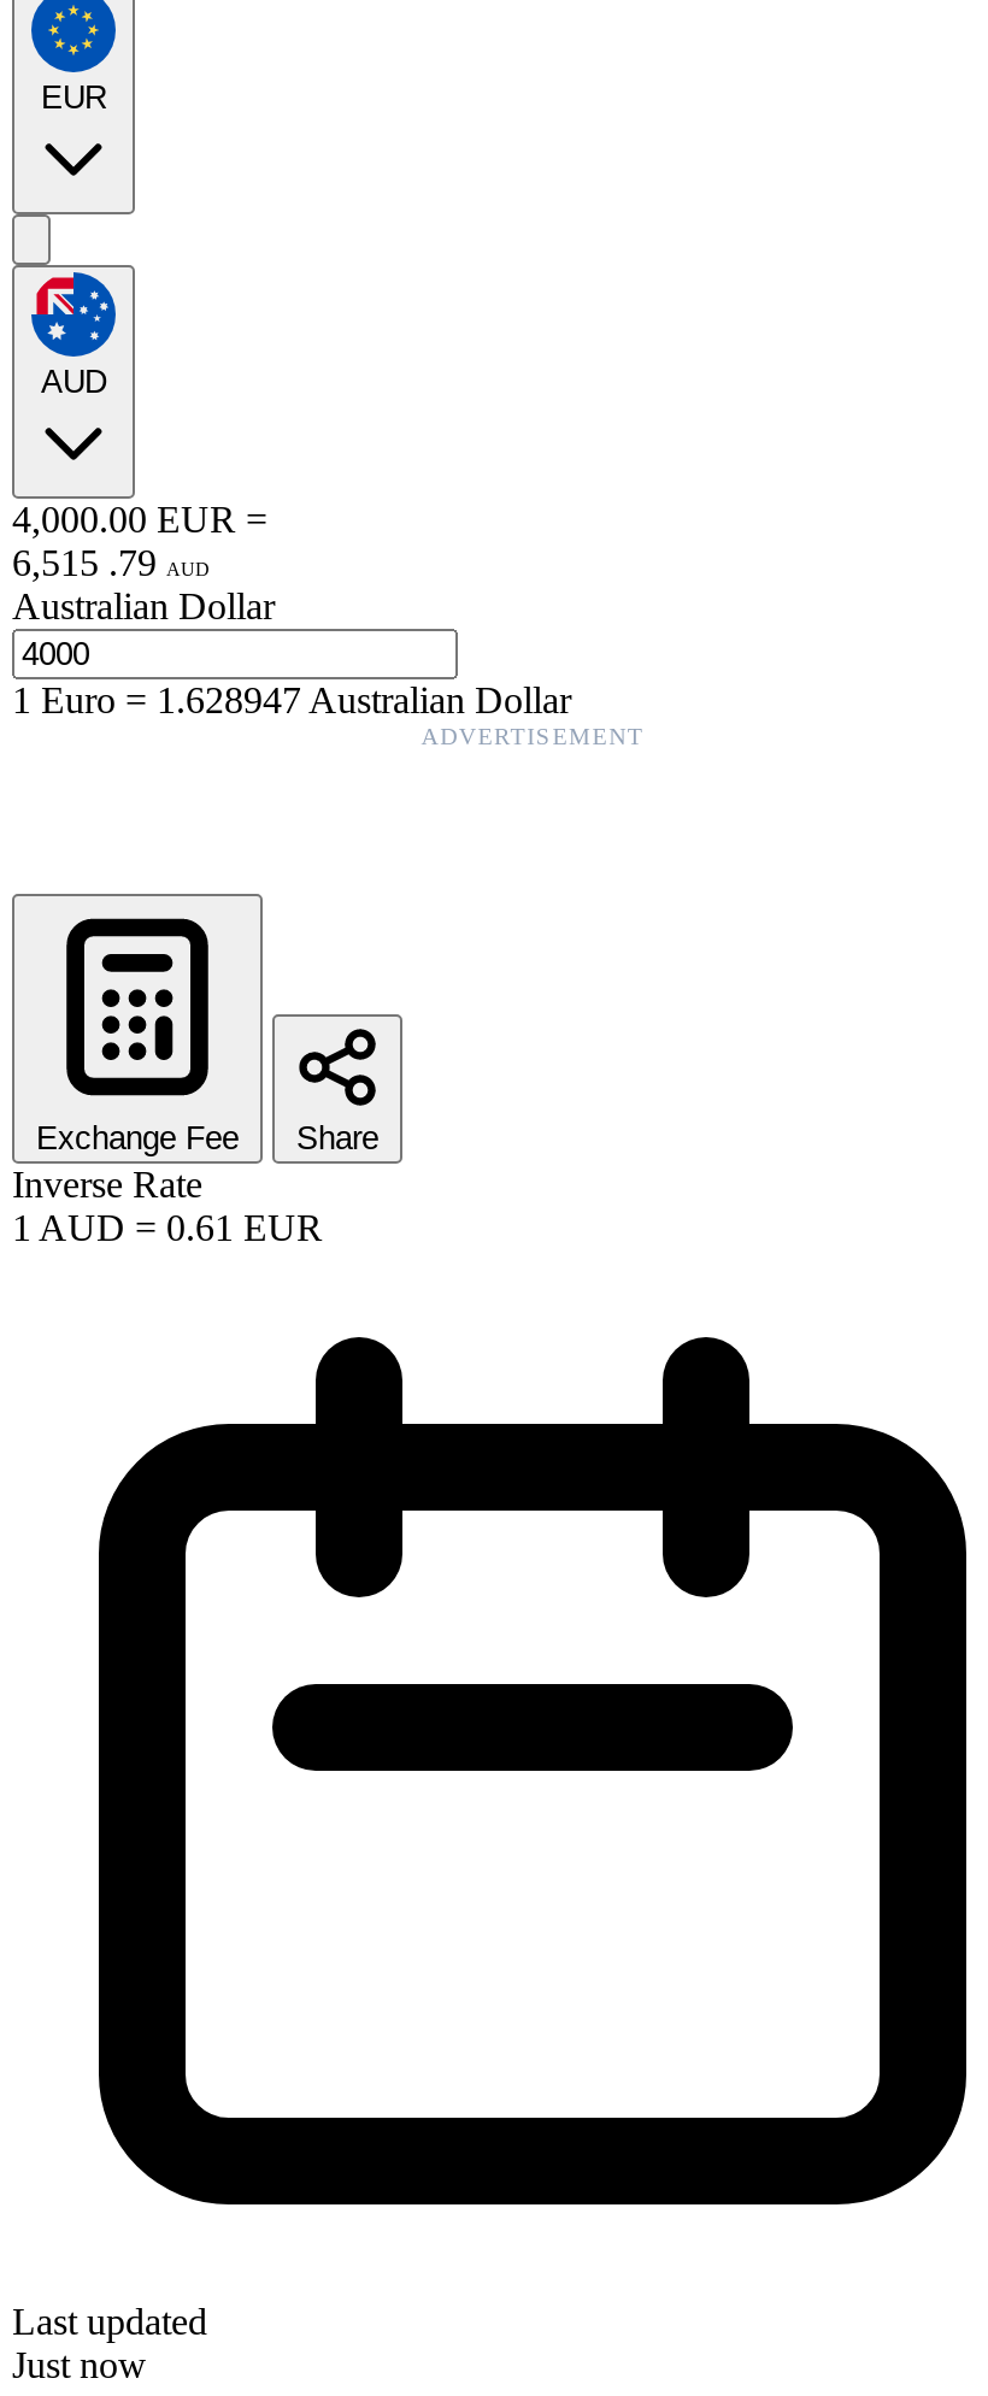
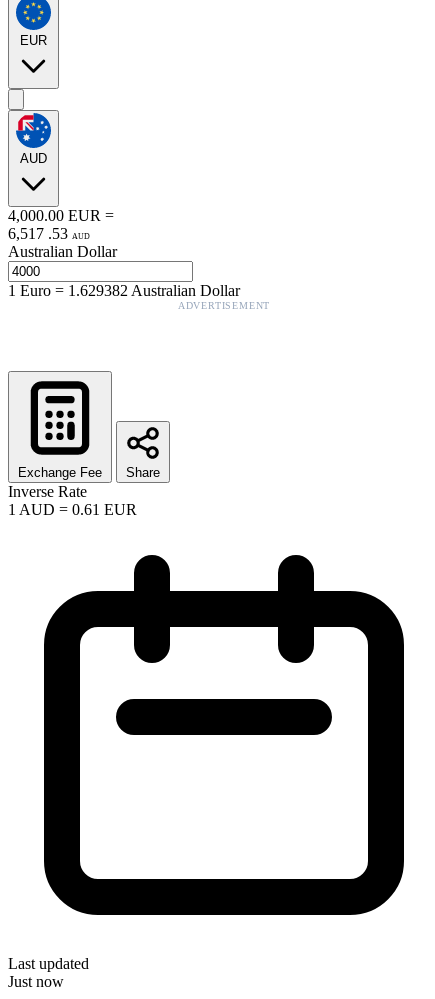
- 6,515 . 79 AUD
+ 6,517 . 53 AUD

- 1Euro=1.628947 Australian Dollar
+ 1Euro=1.629382 Australian Dollar
